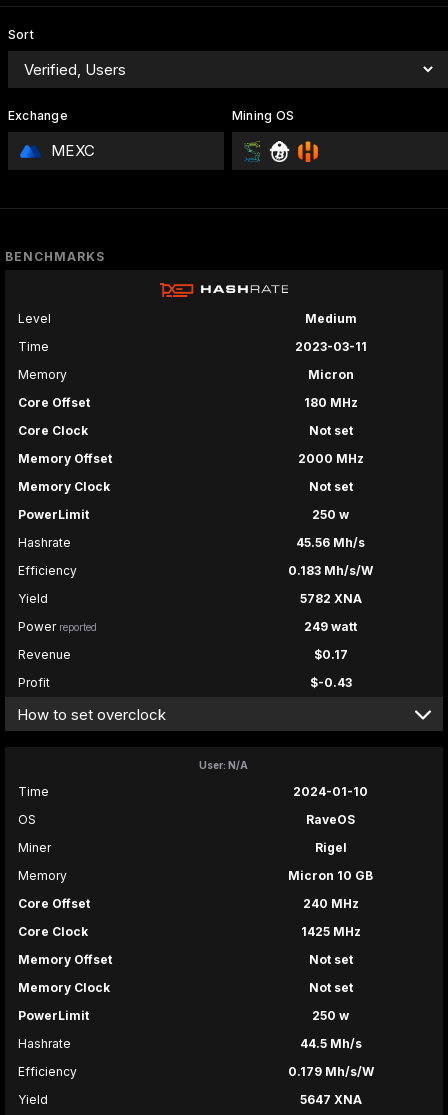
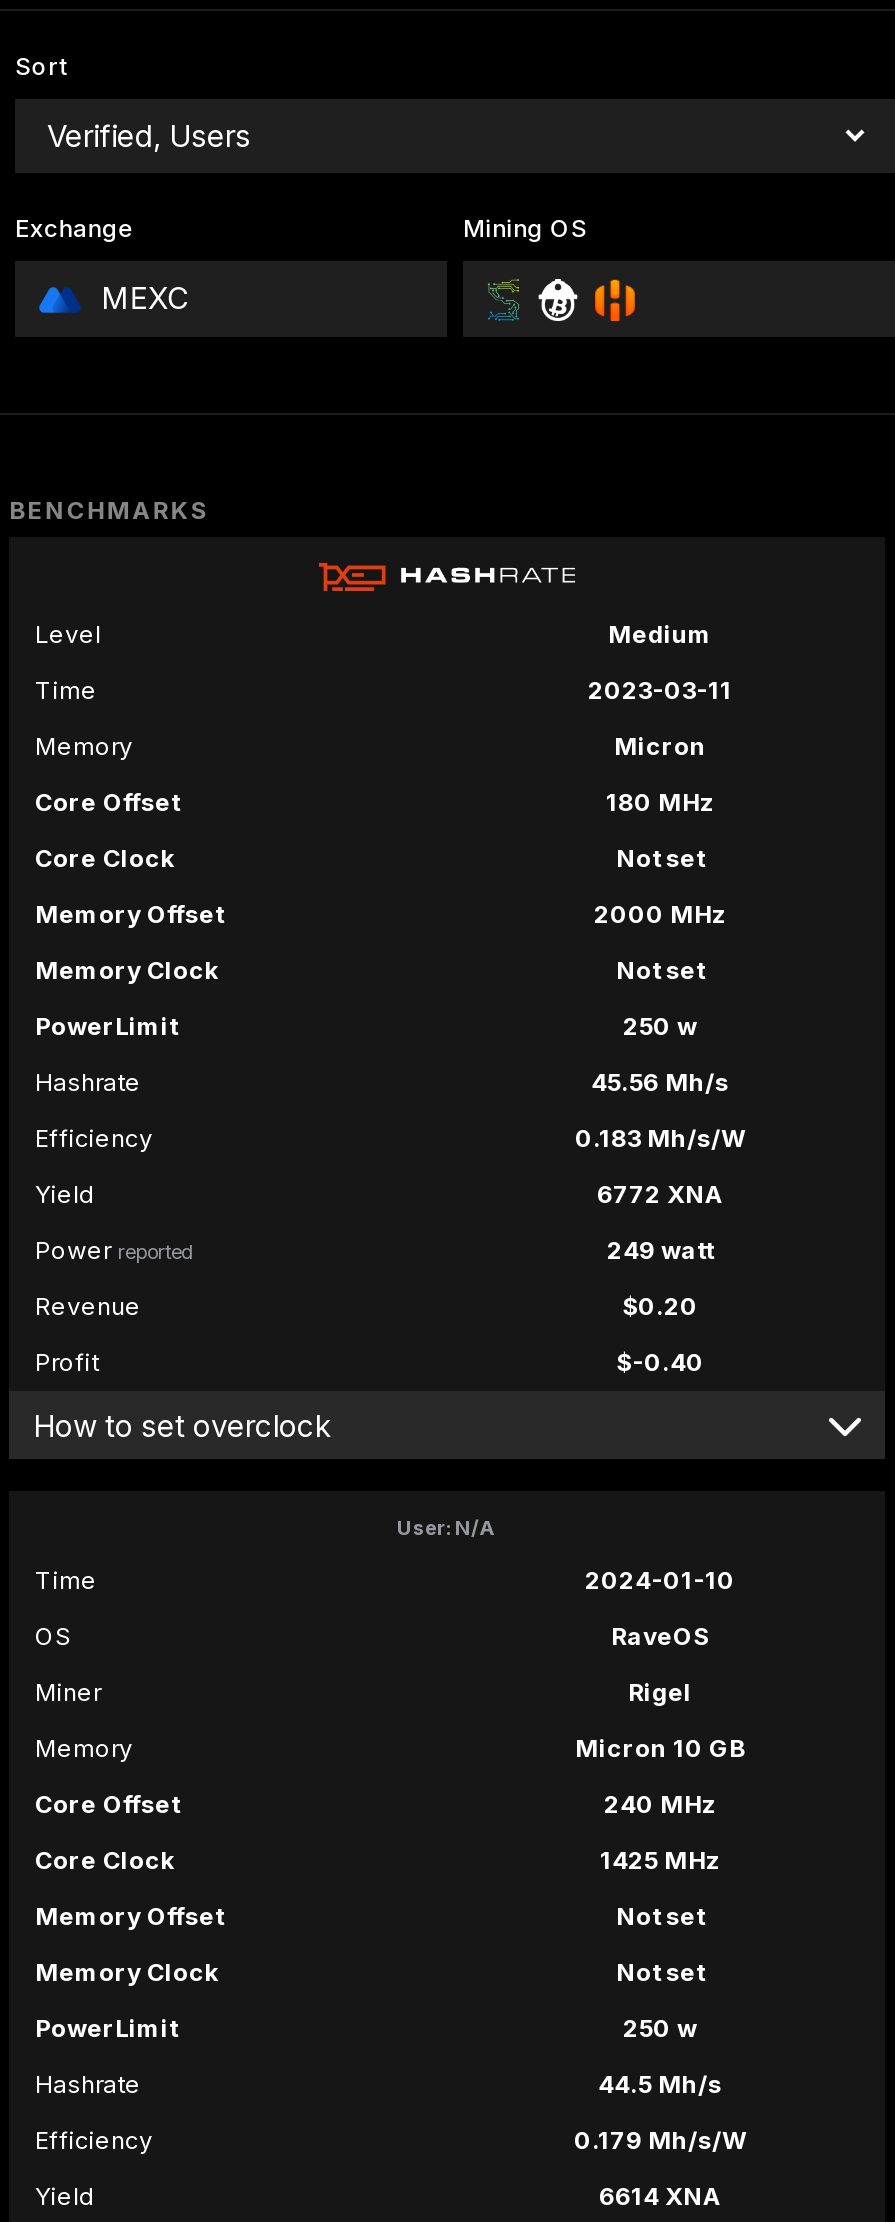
- 5782 XNA
+ 6772 XNA

- $0.17
+ $0.20

- $-0.43
+ $-0.40

- 5647 XNA
+ 6614 XNA
